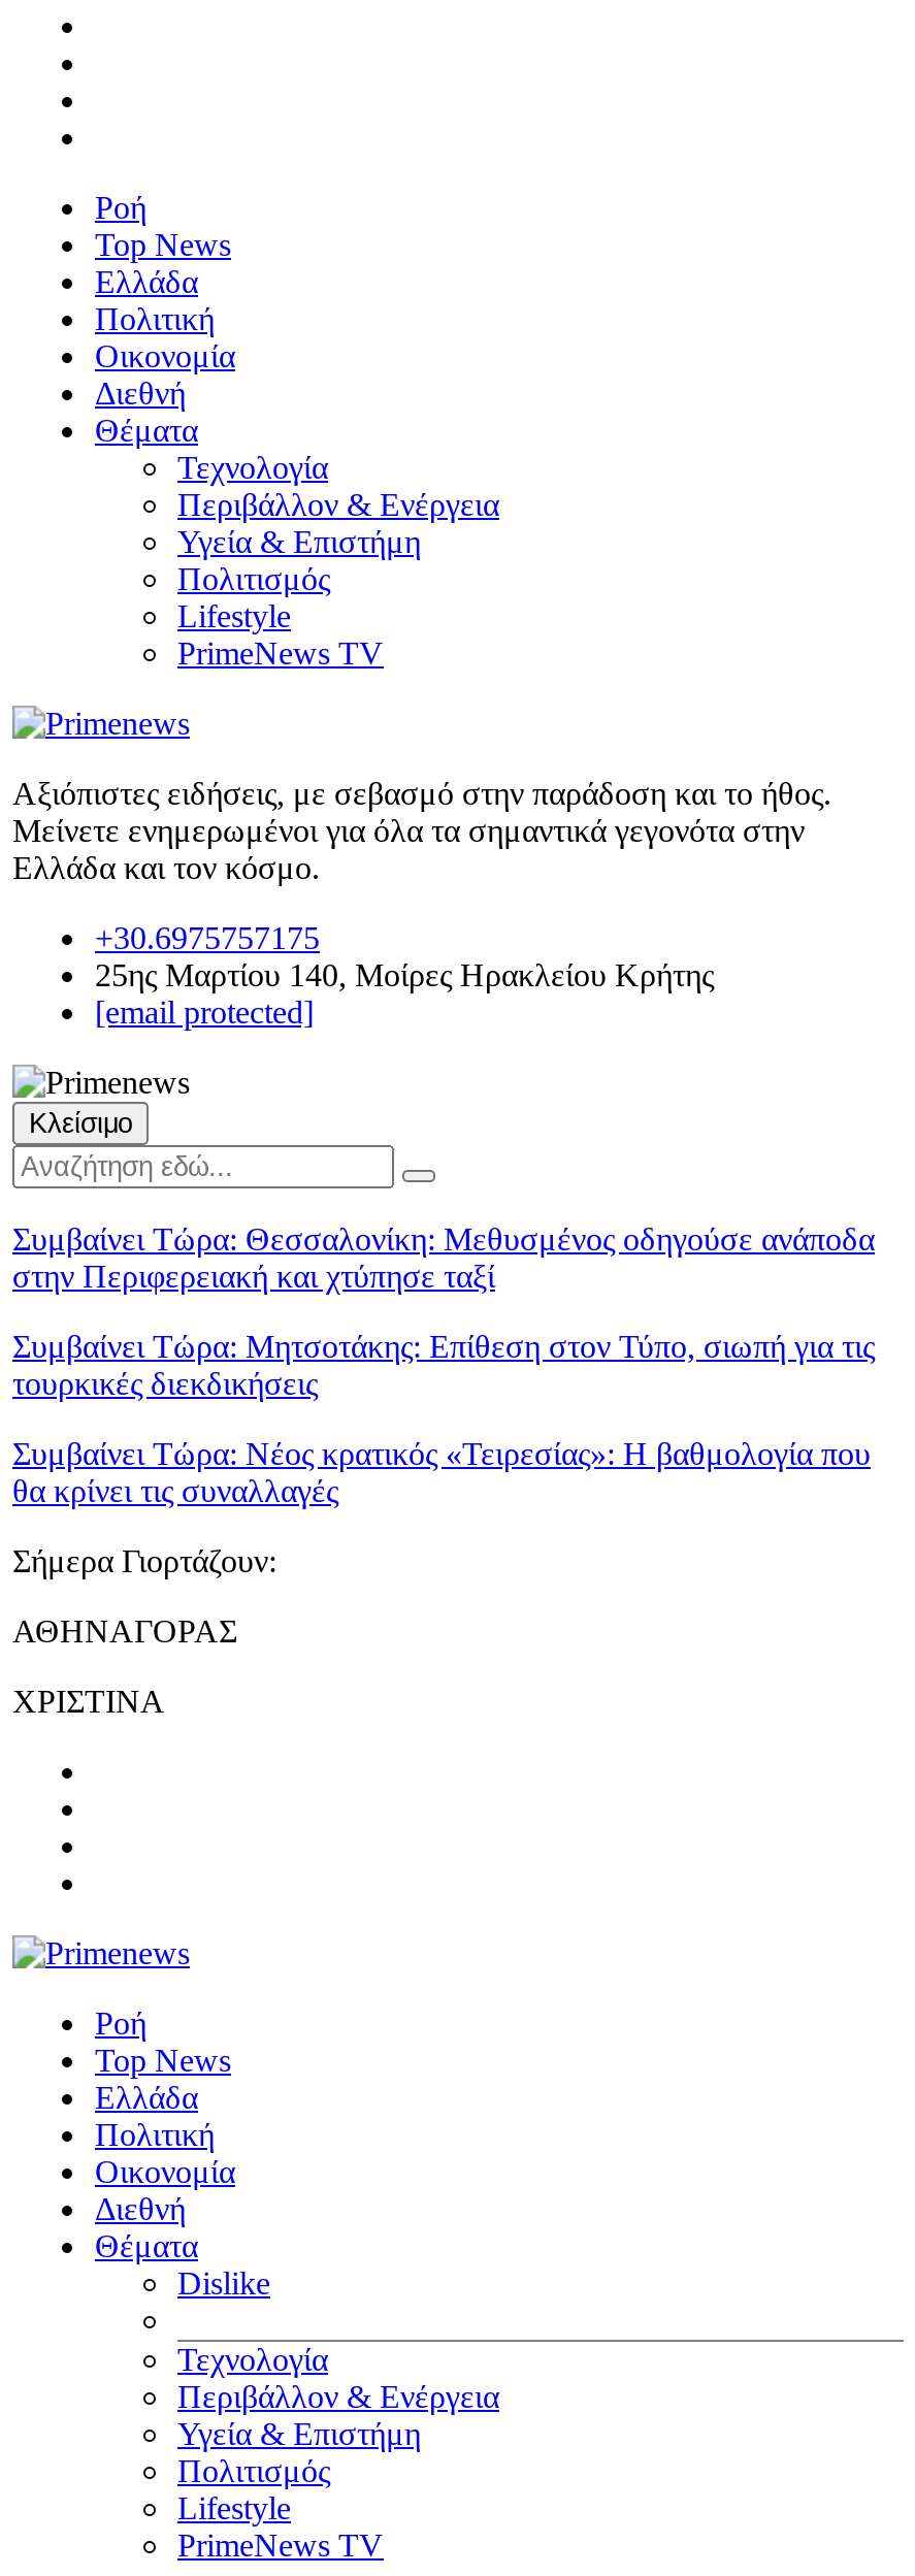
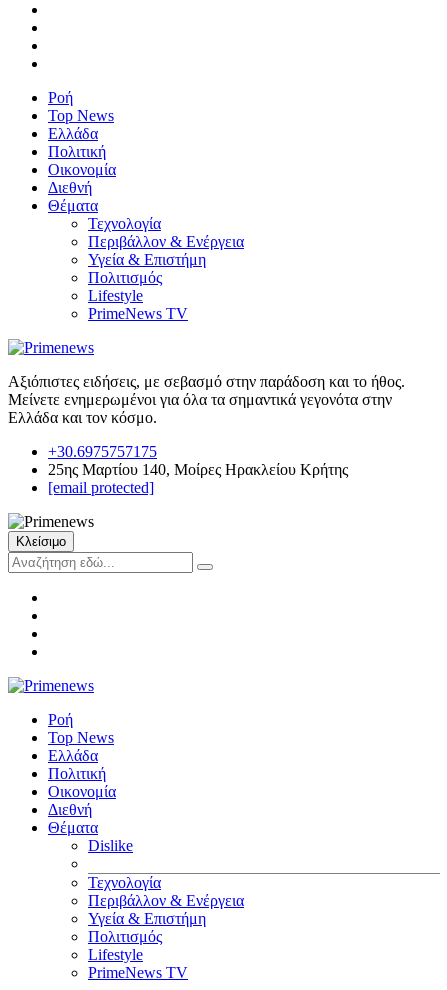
- Συμβαίνει Τώρα: Θεσσαλονίκη: Μεθυσμένος οδηγούσε ανάποδα
- στην Περιφερειακή και χτύπησε ταξί
- Συμβαίνει Τώρα: Μητσοτάκης: Επίθεση στον Τύπο, σιωπή για τις
- τουρκικές διεκδικήσεις
- Συμβαίνει Τώρα: Νέος κρατικός «Τειρεσίας»: Η βαθμολογία που
- θα κρίνει τις συναλλαγές
- Σήμερα Γιορτάζουν:
- ΑΘΗΝΑΓΟΡΑΣ
- ΧΡΙΣΤΙΝΑ
